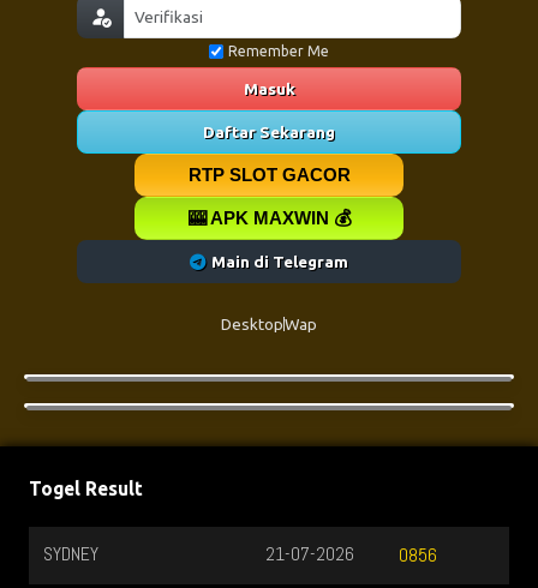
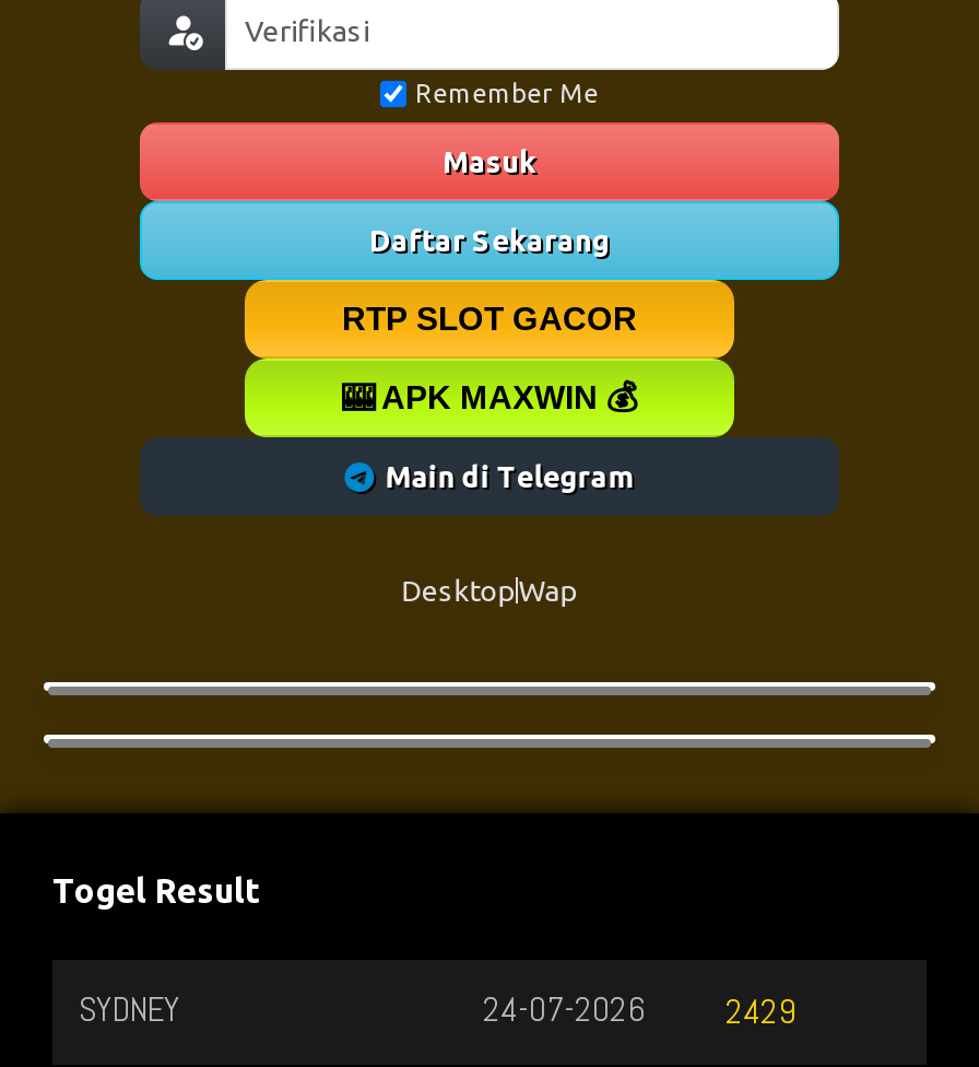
- 21-07-2026
+ 24-07-2026

- 0856
+ 2429
